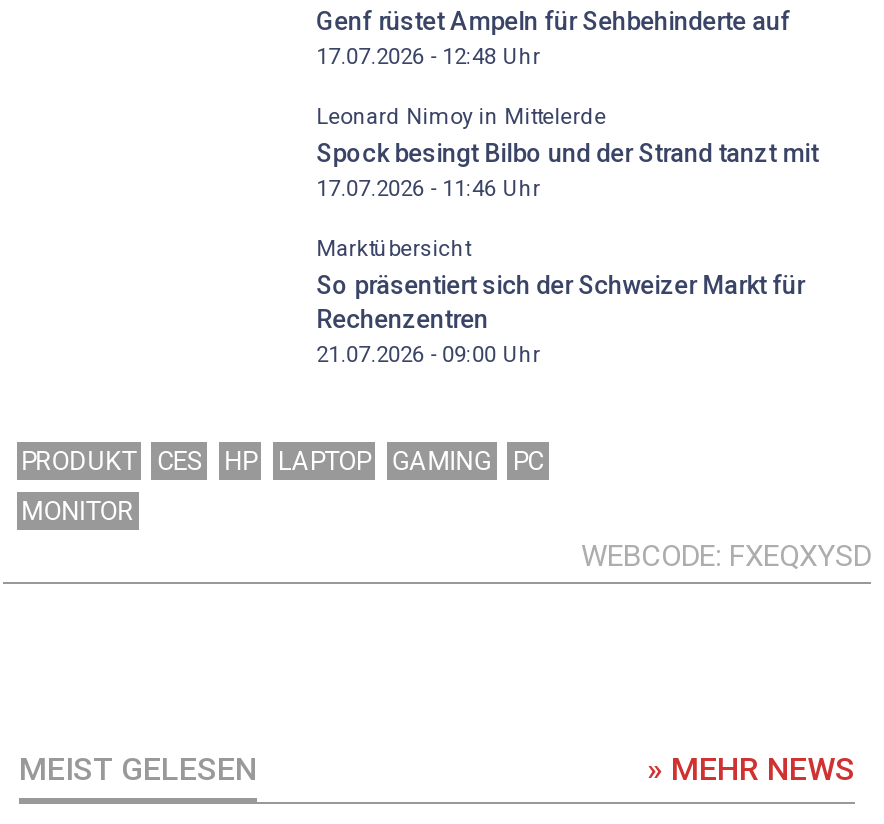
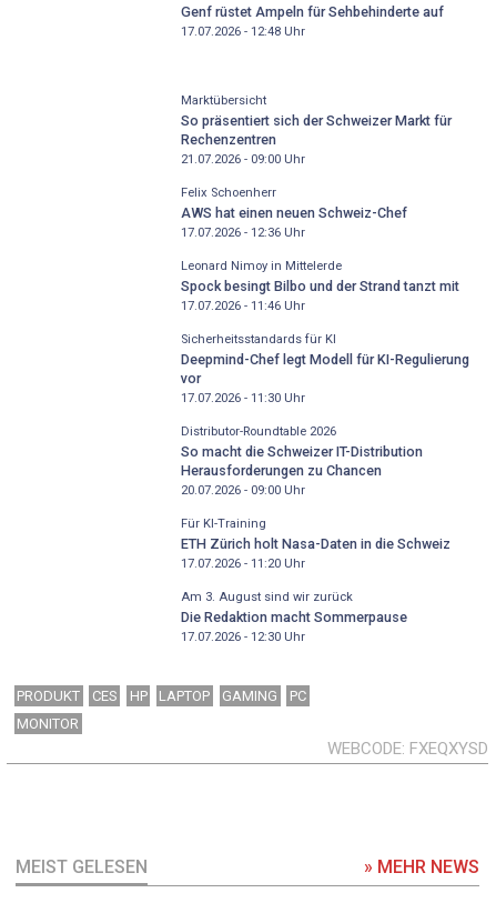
moved down: Leonard Nimoy in Mittelerde | Spock besingt Bilbo und der Strand tanzt mit | 17.07.2026 - 11:46 Uhr

moved up: Marktübersicht | So präsentiert sich der Schweizer Markt für | Rechenzentren | 21.07.2026 - 09:00 Uhr

+ Felix Schoenherr
+ AWS hat einen neuen Schweiz-Chef
+ 17.07.2026 - 12:36 Uhr
+ Sicherheitsstandards für KI
+ Deepmind-Chef legt Modell für KI-Regulierung
+ vor
+ 17.07.2026 - 11:30 Uhr
+ Distributor-Roundtable 2026
+ So macht die Schweizer IT-Distribution
+ Herausforderungen zu Chancen
+ 20.07.2026 - 09:00 Uhr
+ Für KI-Training
+ ETH Zürich holt Nasa-Daten in die Schweiz
+ 17.07.2026 - 11:20 Uhr
+ Am 3. August sind wir zurück
+ Die Redaktion macht Sommerpause
+ 17.07.2026 - 12:30 Uhr
